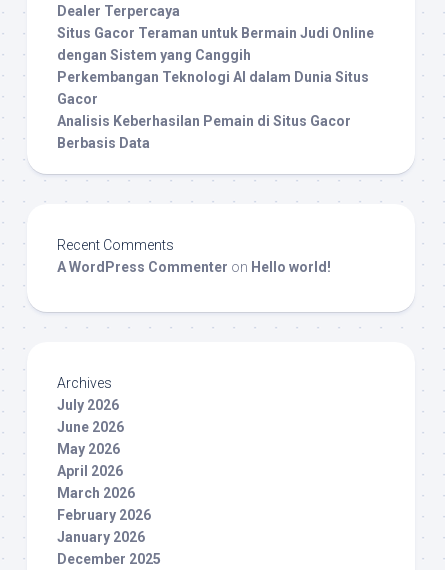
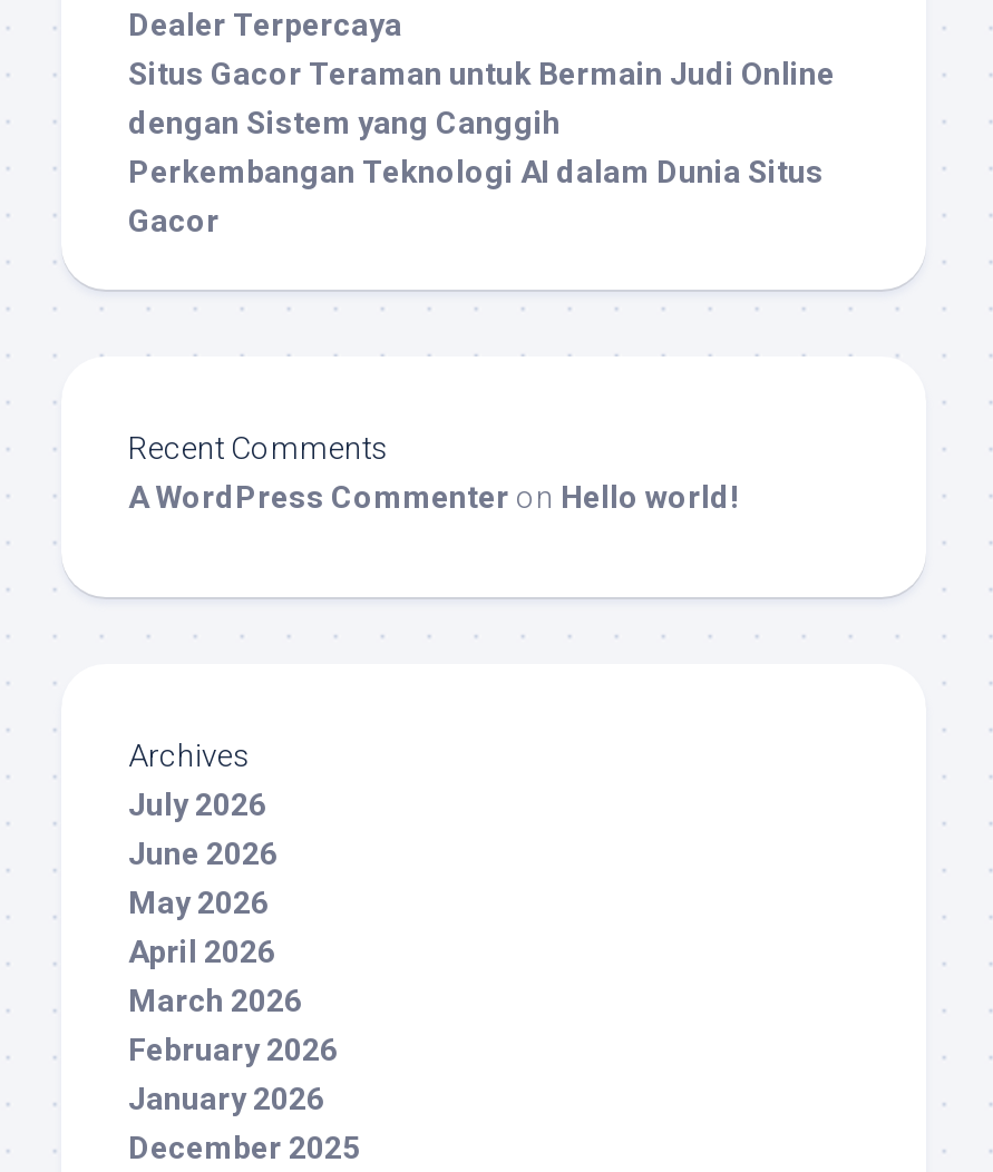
- Analisis Keberhasilan Pemain di Situs Gacor
- Berbasis Data
